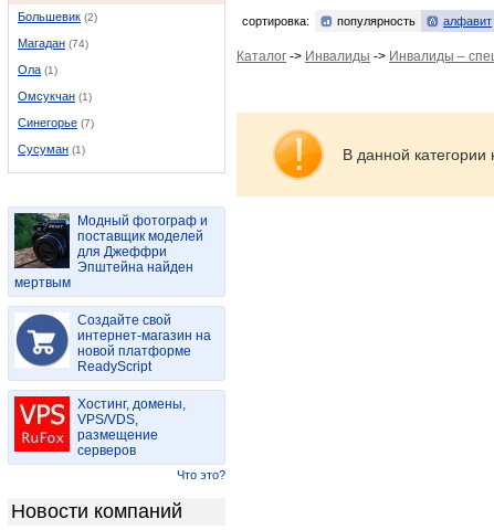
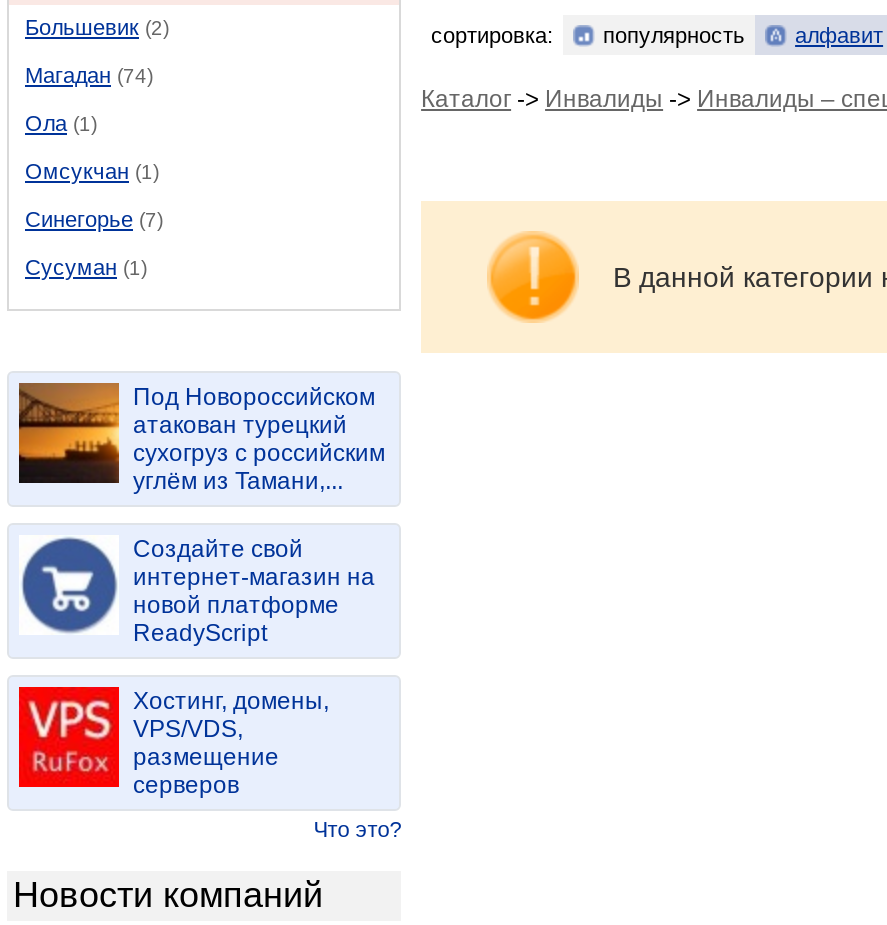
- [image]
- Модный фотограф и
- поставщик моделей
- для Джеффри
- Эпштейна найден
- мертвым
+ [image]
+ Под Новороссийском
+ атакован турецкий
+ сухогруз с российским
+ углём из Тамани,...
